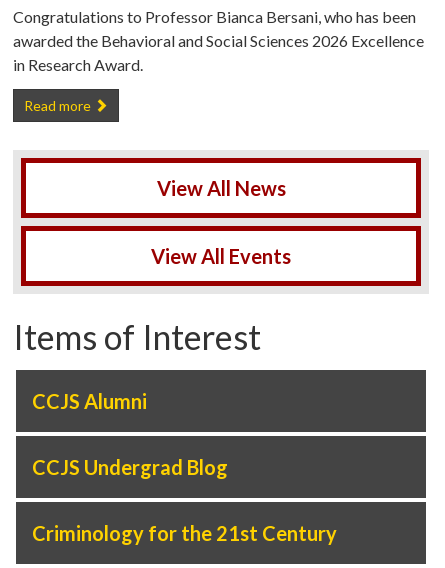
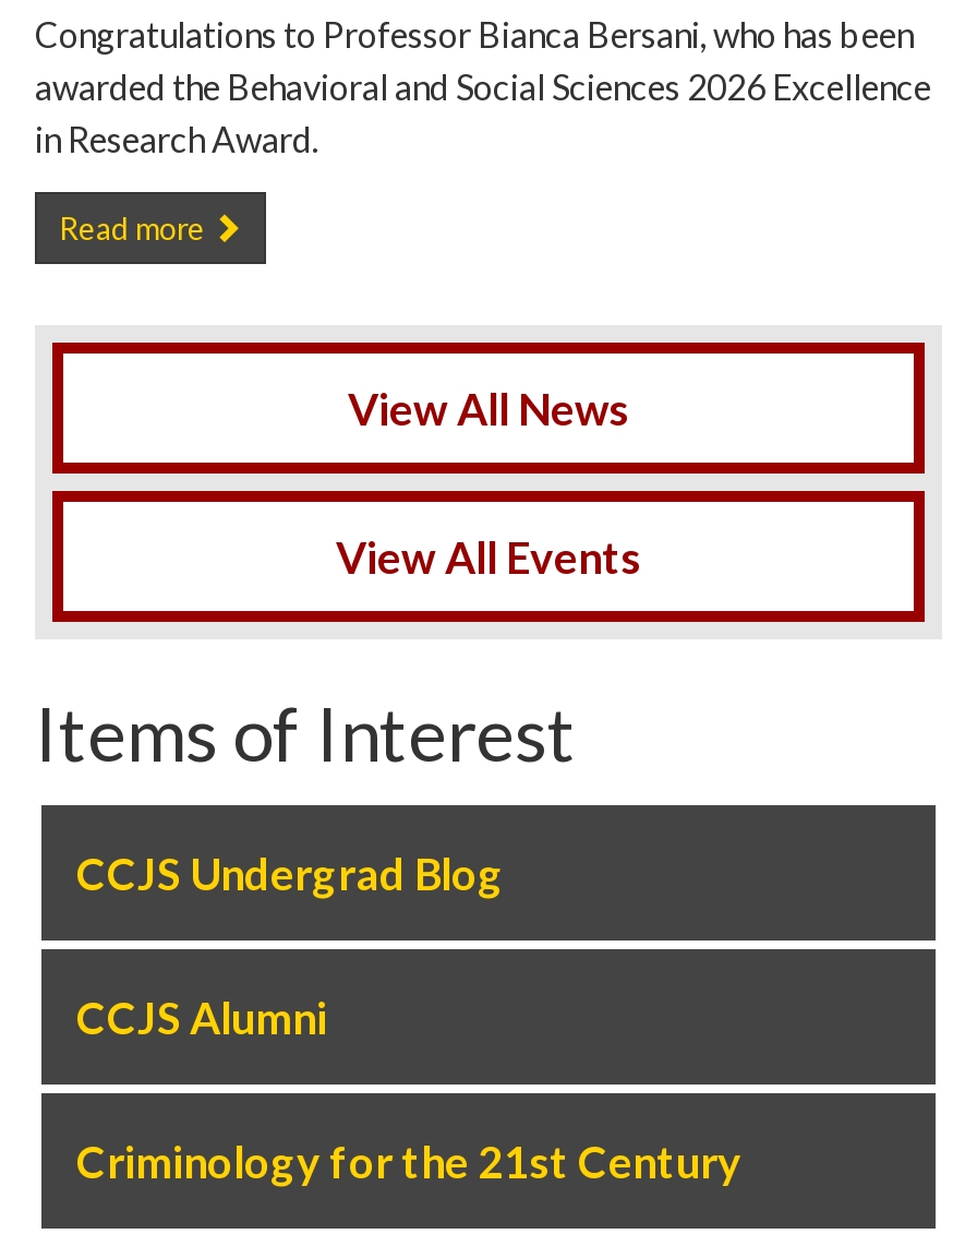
moved down: CCJS Alumni

moved up: CCJS Undergrad Blog
